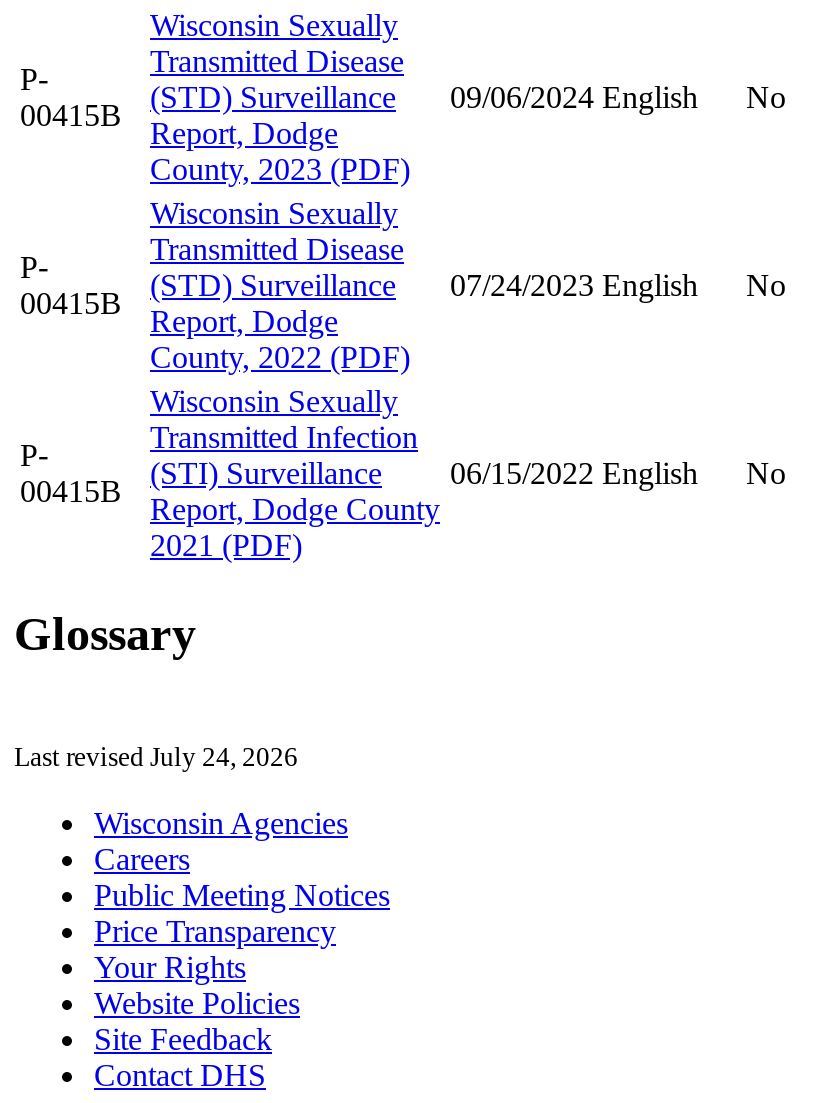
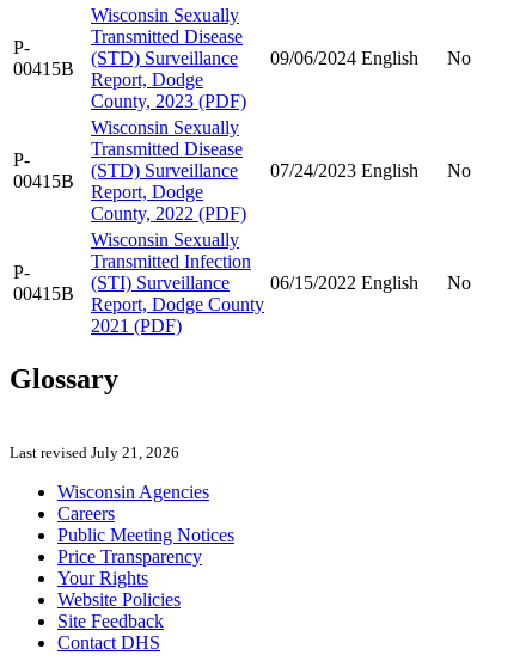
- Last revised July 24, 2026
+ Last revised July 21, 2026
